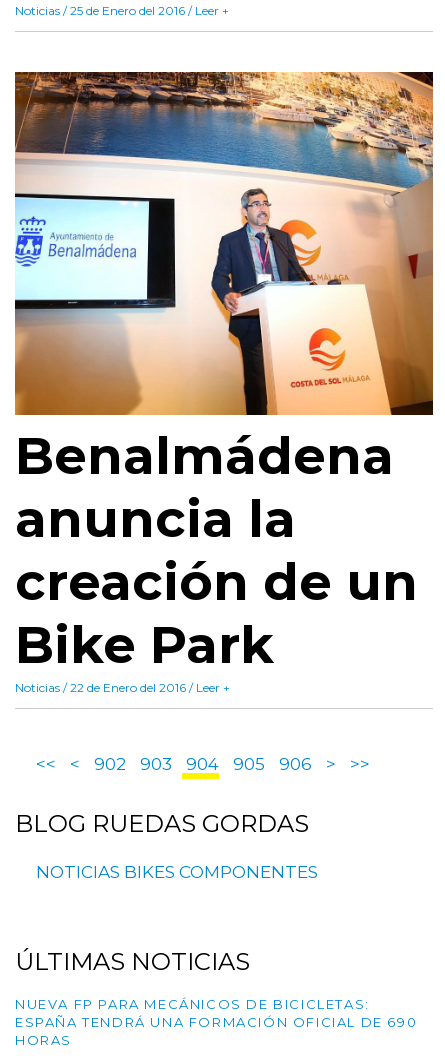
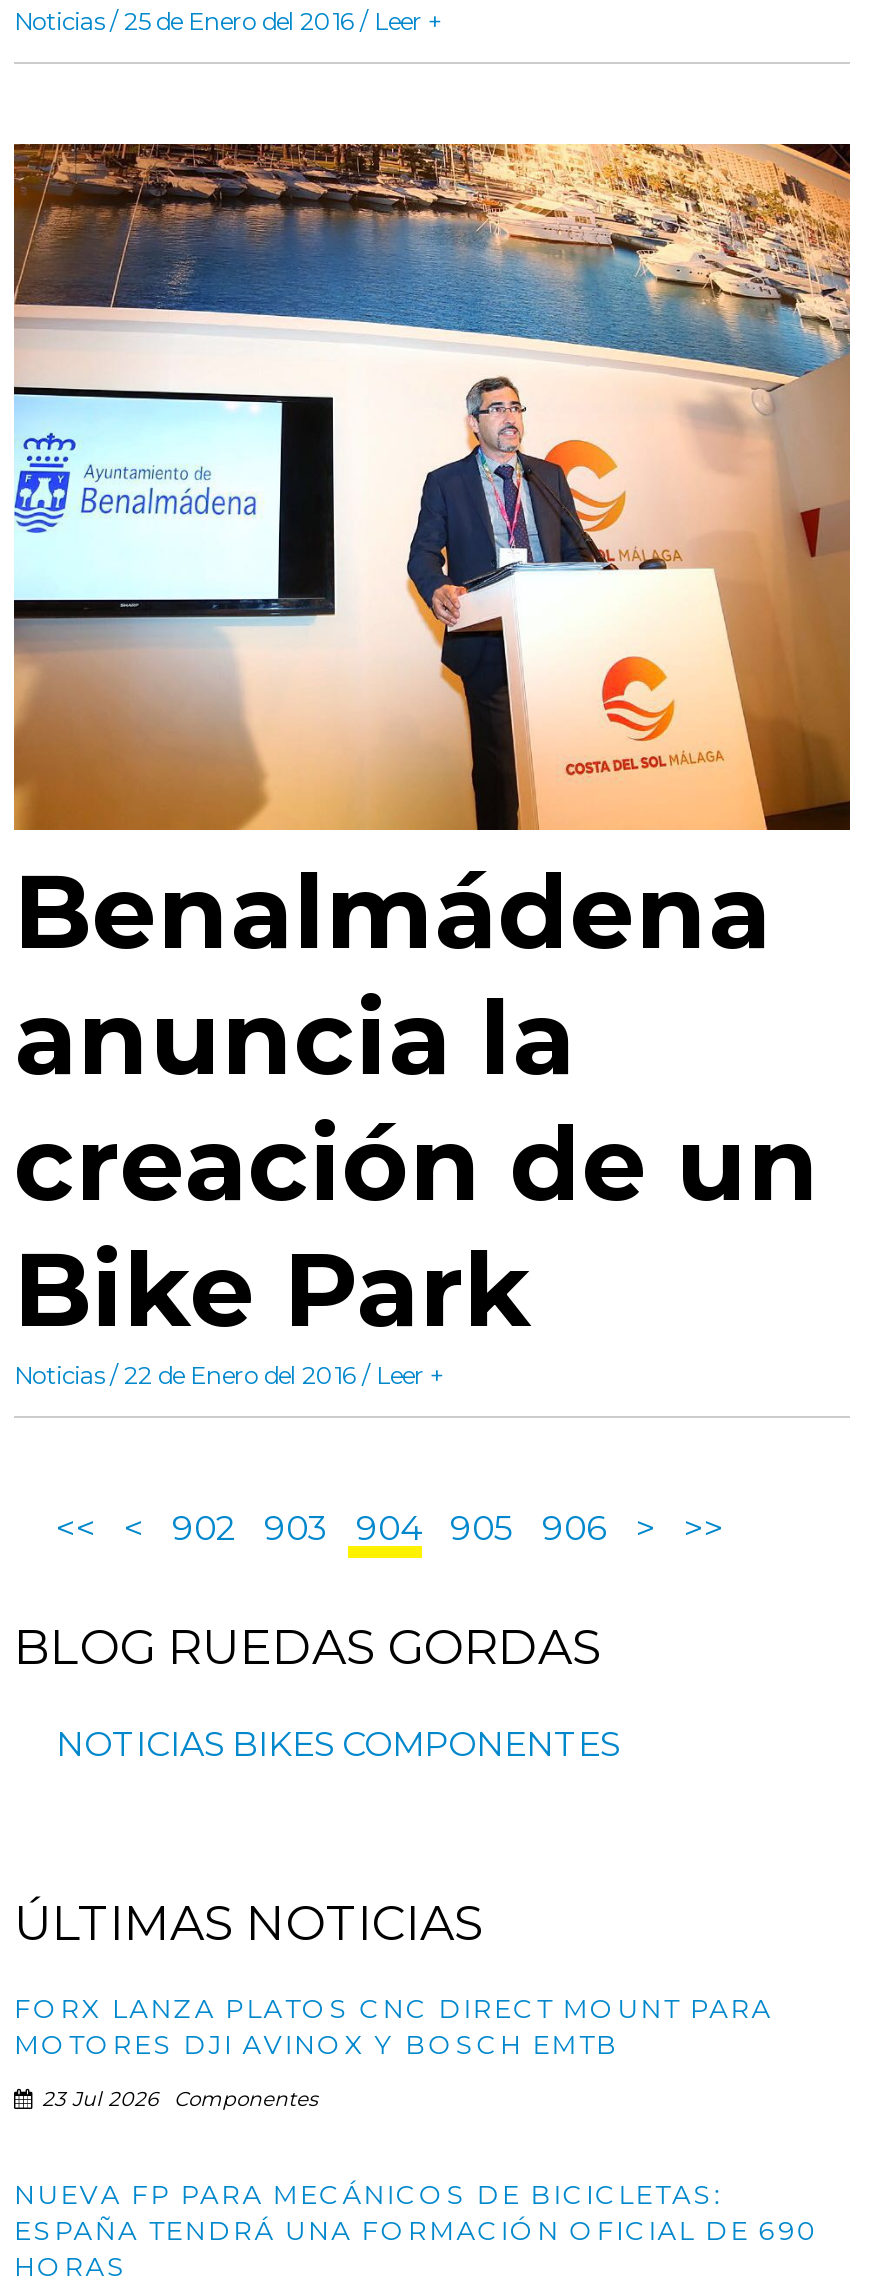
+ FORX LANZA PLATOS CNC DIRECT MOUNT PARA
+ MOTORES DJI AVINOX Y BOSCH EMTB
+ 23 Jul 2026 Componentes
